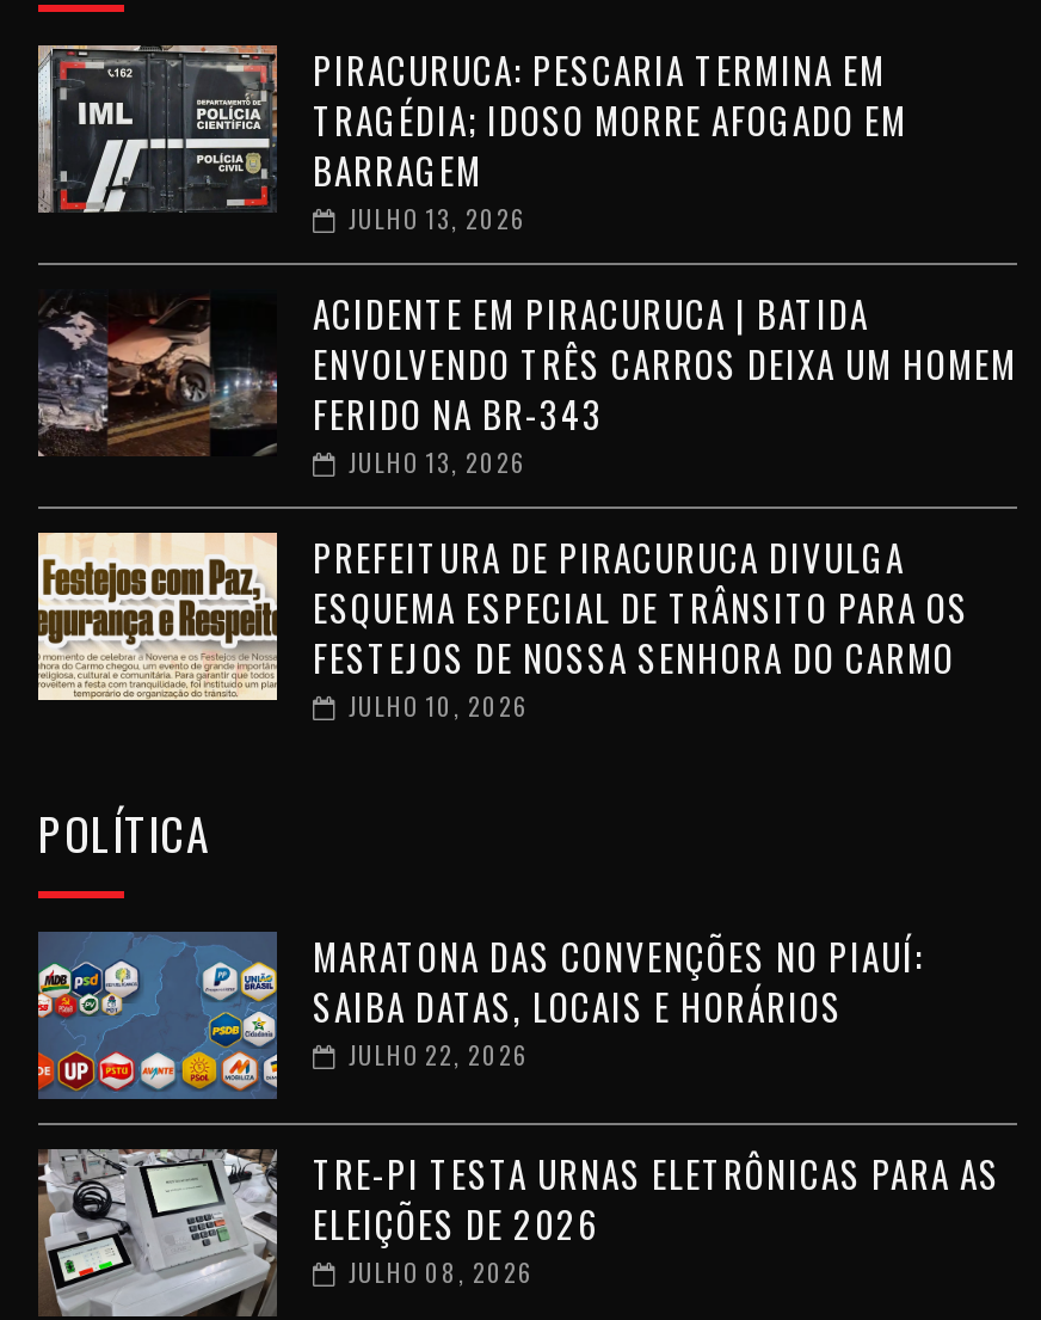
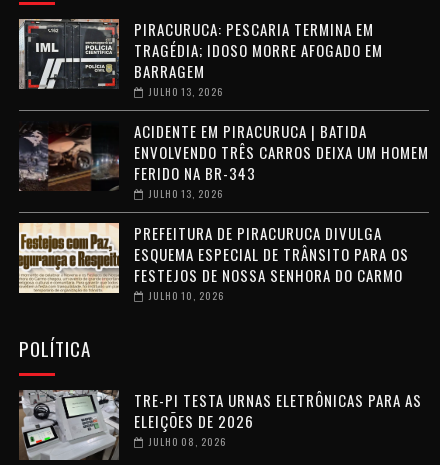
- [image]
- MARATONA DAS CONVENÇÕES NO PIAUÍ:
- SAIBA DATAS, LOCAIS E HORÁRIOS
- JULHO 22, 2026
